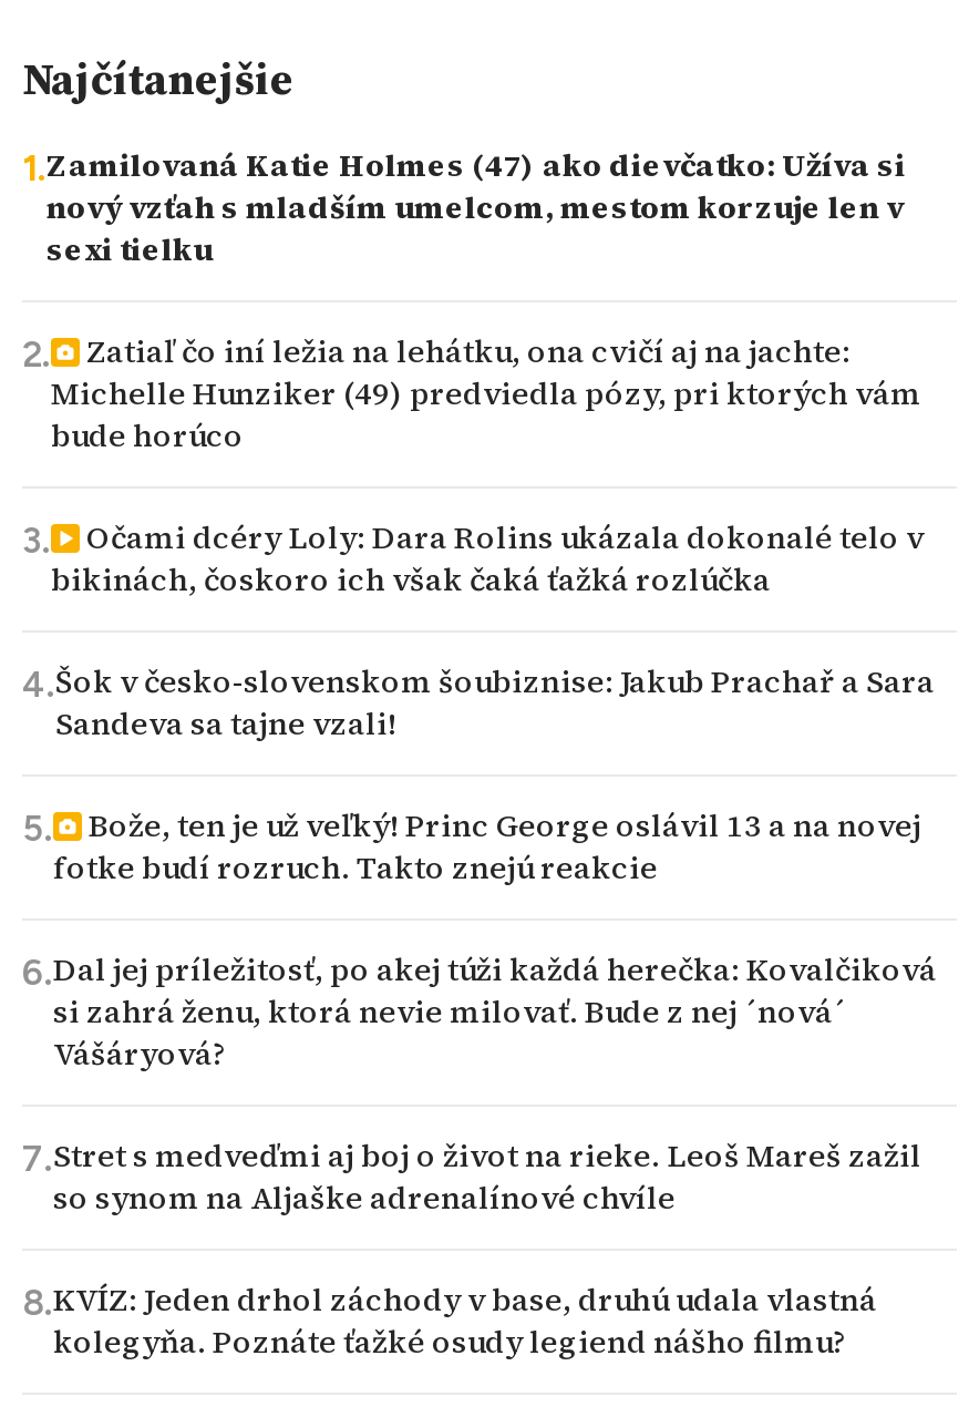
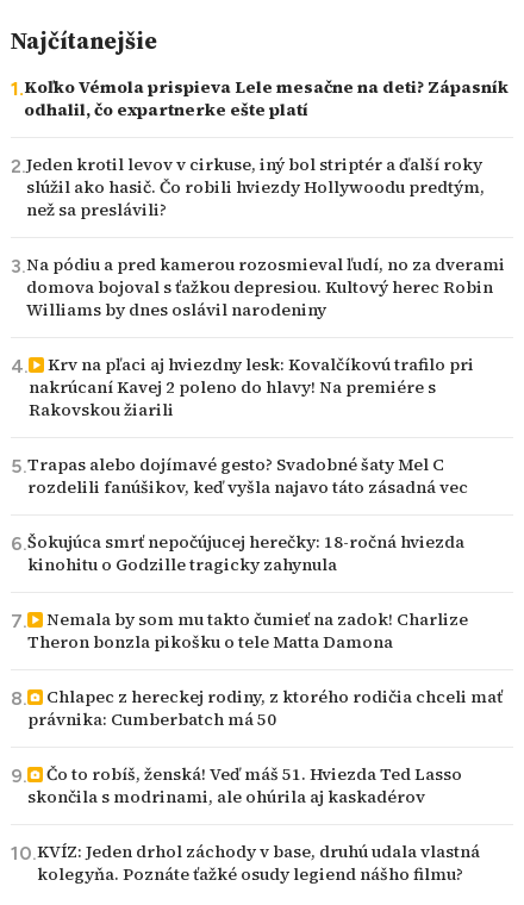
- Zamilovaná Katie Holmes (47) ako dievčatko: Užíva si
- nový vzťah s mladším umelcom, mestom korzuje len v
- sexi tielku
- Zatiaľ čo iní ležia na lehátku, ona cvičí aj na jachte:
- Michelle Hunziker (49) predviedla pózy, pri ktorých vám
- bude horúco
- Očami dcéry Loly: Dara Rolins ukázala dokonalé telo v
- bikinách, čoskoro ich však čaká ťažká rozlúčka
- Šok v česko-slovenskom šoubiznise: Jakub Prachař a Sara
- Sandeva sa tajne vzali!
- Bože, ten je už veľký! Princ George oslávil 13 a na novej
- fotke budí rozruch. Takto znejú reakcie
- Dal jej príležitosť, po akej túži každá herečka: Kovalčiková
- si zahrá ženu, ktorá nevie milovať. Bude z nej ´nová´
- Vášáryová?
- Stret s medveďmi aj boj o život na rieke. Leoš Mareš zažil
- so synom na Aljaške adrenalínové chvíle
+ Koľko Vémola prispieva Lele mesačne na deti? Zápasník
+ odhalil, čo expartnerke ešte platí
+ Jeden krotil levov v cirkuse, iný bol striptér a ďalší roky
+ slúžil ako hasič. Čo robili hviezdy Hollywoodu predtým,
+ než sa preslávili?
+ Na pódiu a pred kamerou rozosmieval ľudí, no za dverami
+ domova bojoval s ťažkou depresiou. Kultový herec Robin
+ Williams by dnes oslávil narodeniny
+ Krv na pľaci aj hviezdny lesk: Kovalčíkovú trafilo pri
+ nakrúcaní Kavej 2 poleno do hlavy! Na premiére s
+ Rakovskou žiarili
+ Trapas alebo dojímavé gesto? Svadobné šaty Mel C
+ rozdelili fanúšikov, keď vyšla najavo táto zásadná vec
+ Šokujúca smrť nepočújucej herečky: 18-ročná hviezda
+ kinohitu o Godzille tragicky zahynula
+ Nemala by som mu takto čumieť na zadok! Charlize
+ Theron bonzla pikošku o tele Matta Damona
+ Chlapec z hereckej rodiny, z ktorého rodičia chceli mať
+ právnika: Cumberbatch má 50
+ Čo to robíš, ženská! Veď máš 51. Hviezda Ted Lasso
+ skončila s modrinami, ale ohúrila aj kaskadérov
